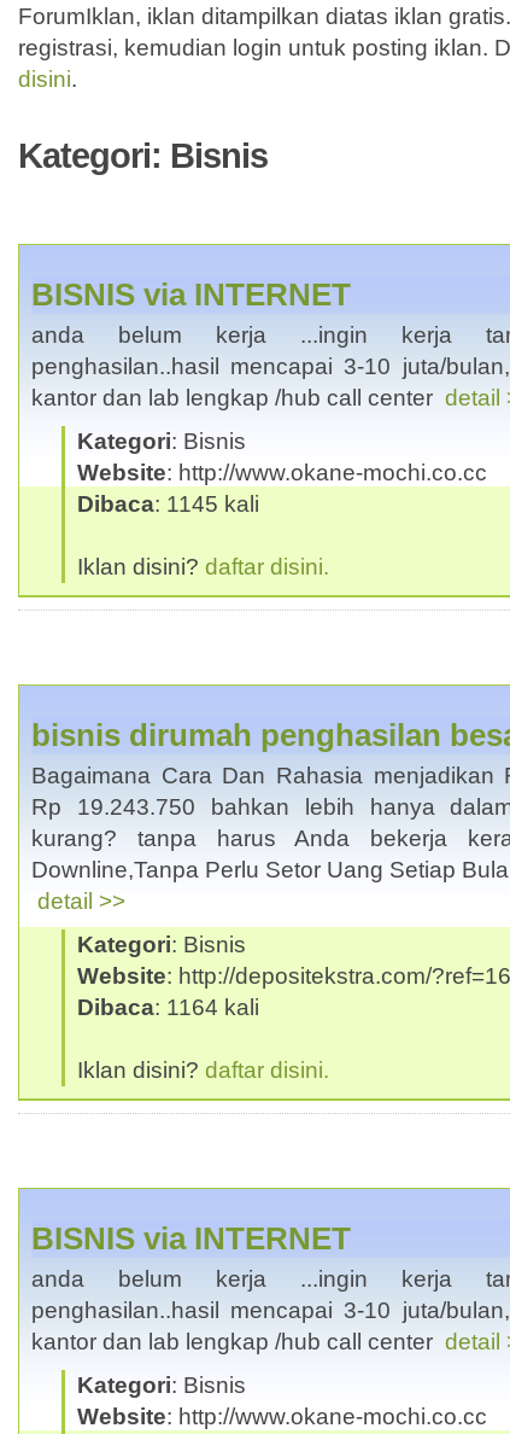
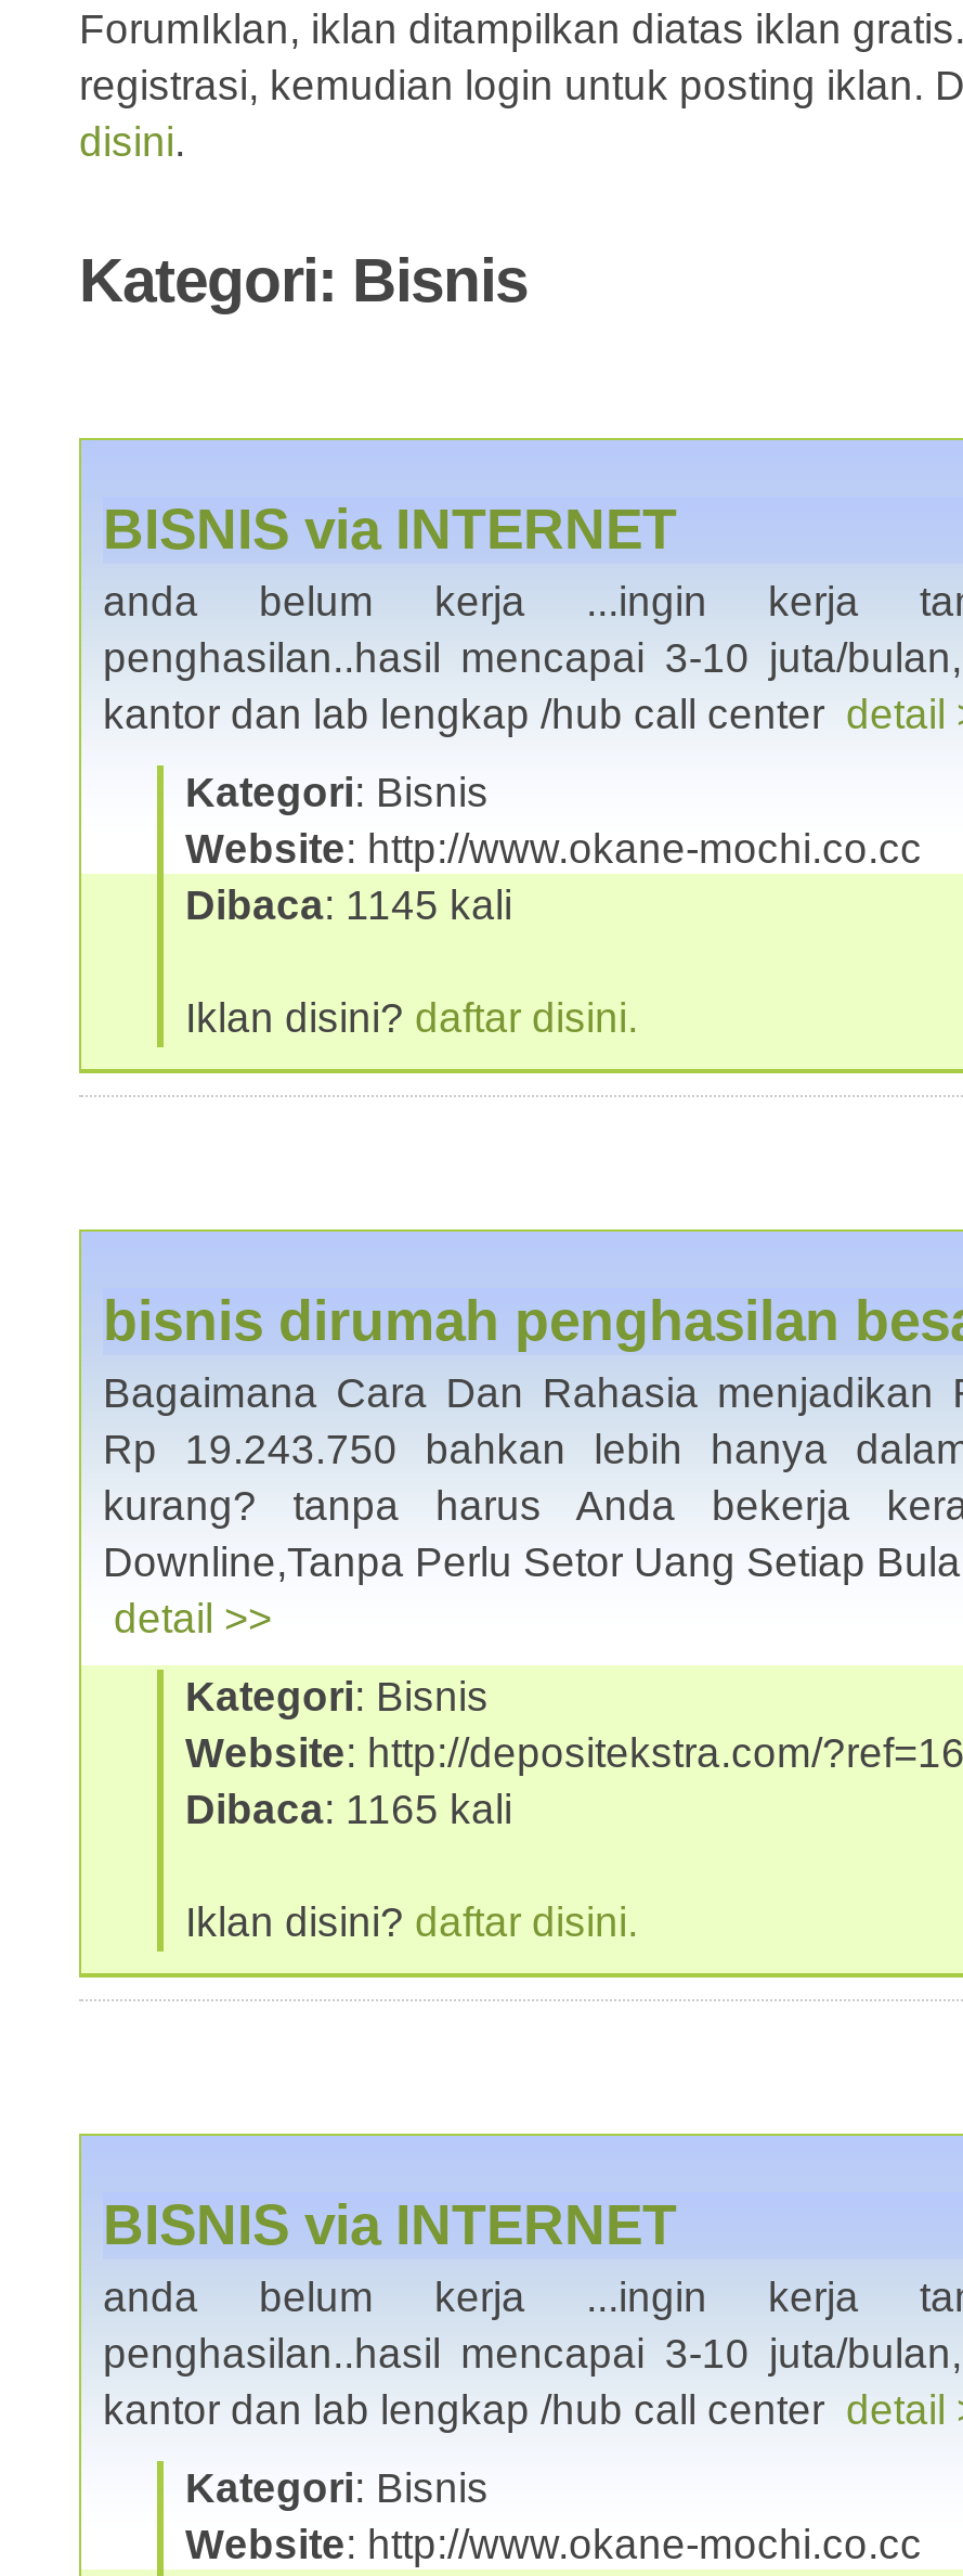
- Dibaca: 1164 kali
+ Dibaca: 1165 kali
